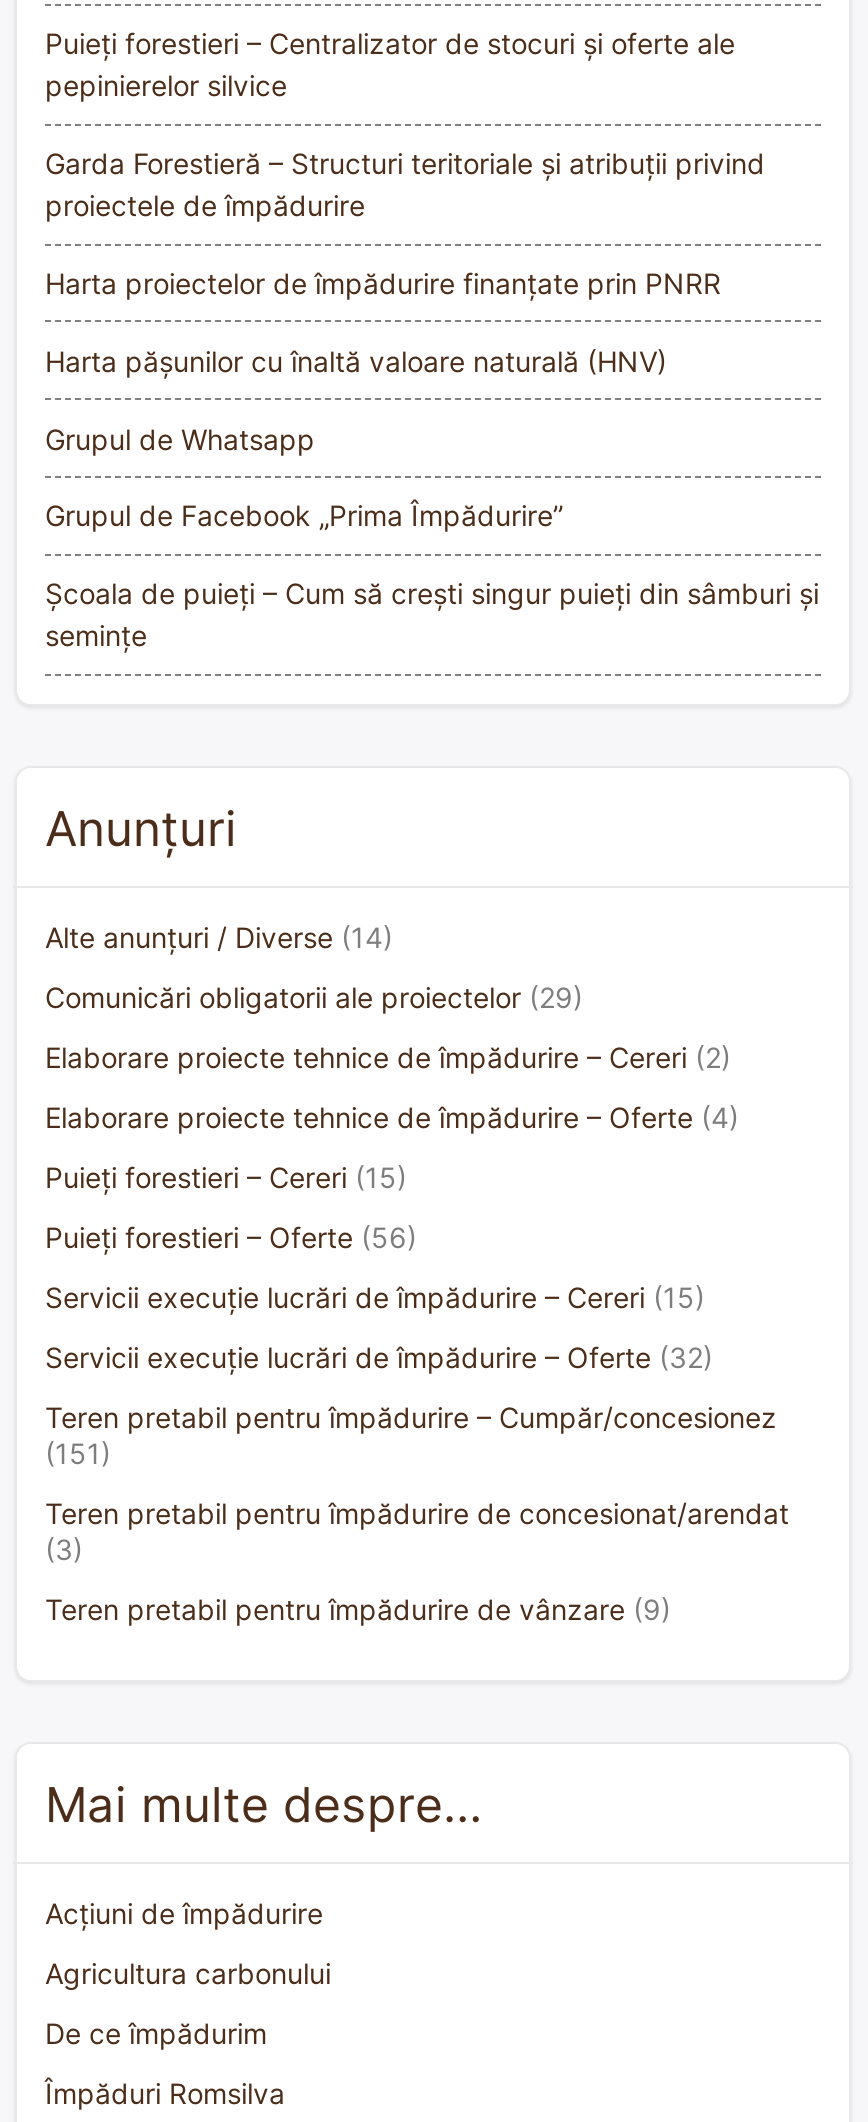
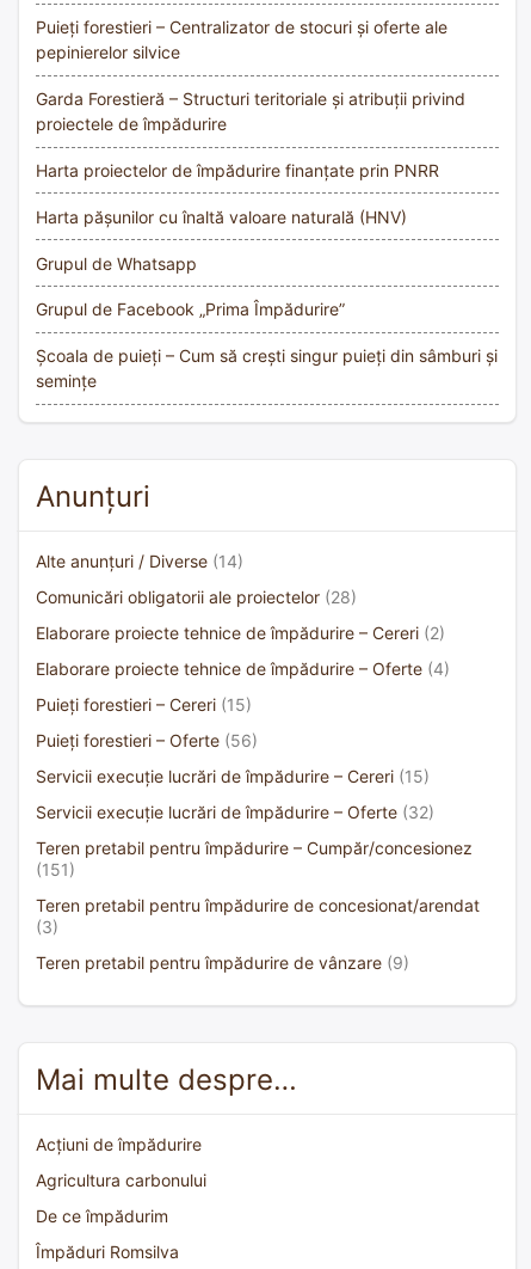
- Comunicări obligatorii ale proiectelor (29)
+ Comunicări obligatorii ale proiectelor (28)
